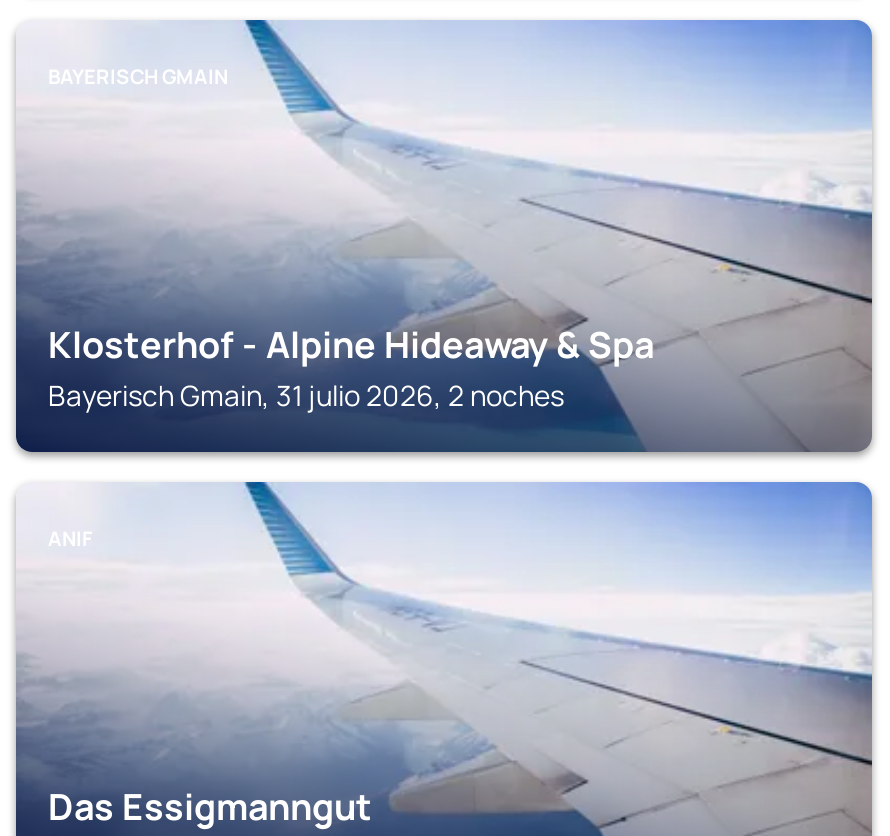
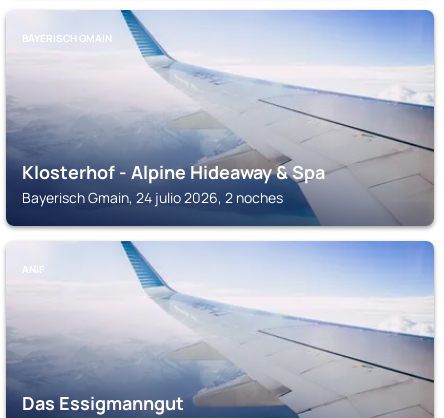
- Bayerisch Gmain, 31 julio 2026, 2 noches
+ Bayerisch Gmain, 24 julio 2026, 2 noches
